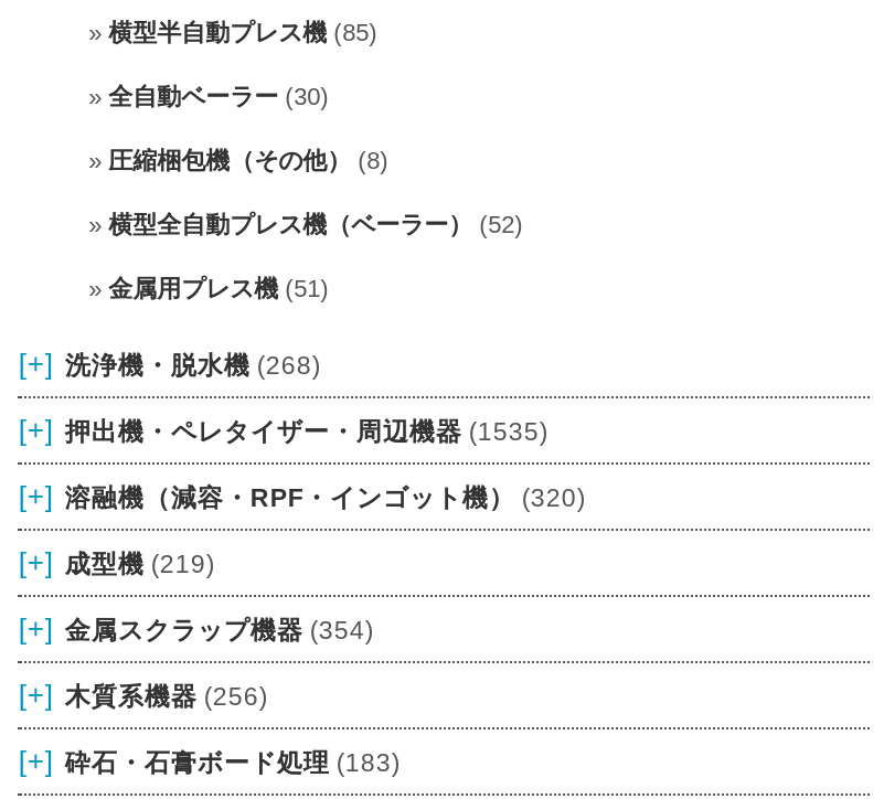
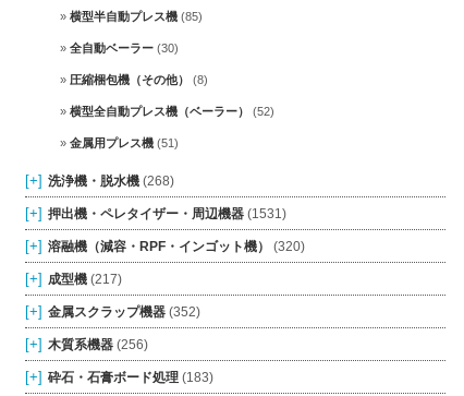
- [+] 押出機・ペレタイザー・周辺機器(1535)
+ [+] 押出機・ペレタイザー・周辺機器(1531)

- [+] 成型機(219)
+ [+] 成型機(217)

- [+] 金属スクラップ機器(354)
+ [+] 金属スクラップ機器(352)
